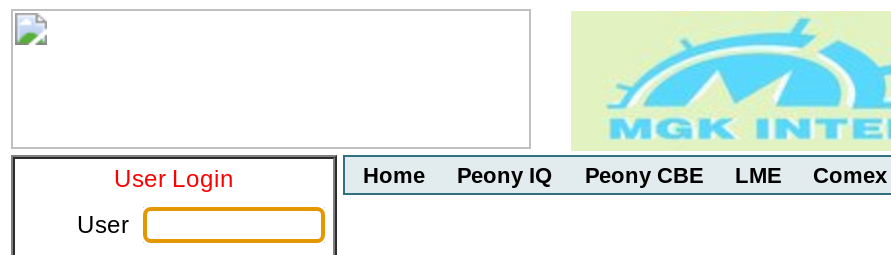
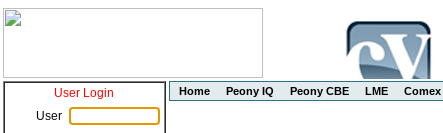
- [image]
+ [image]
